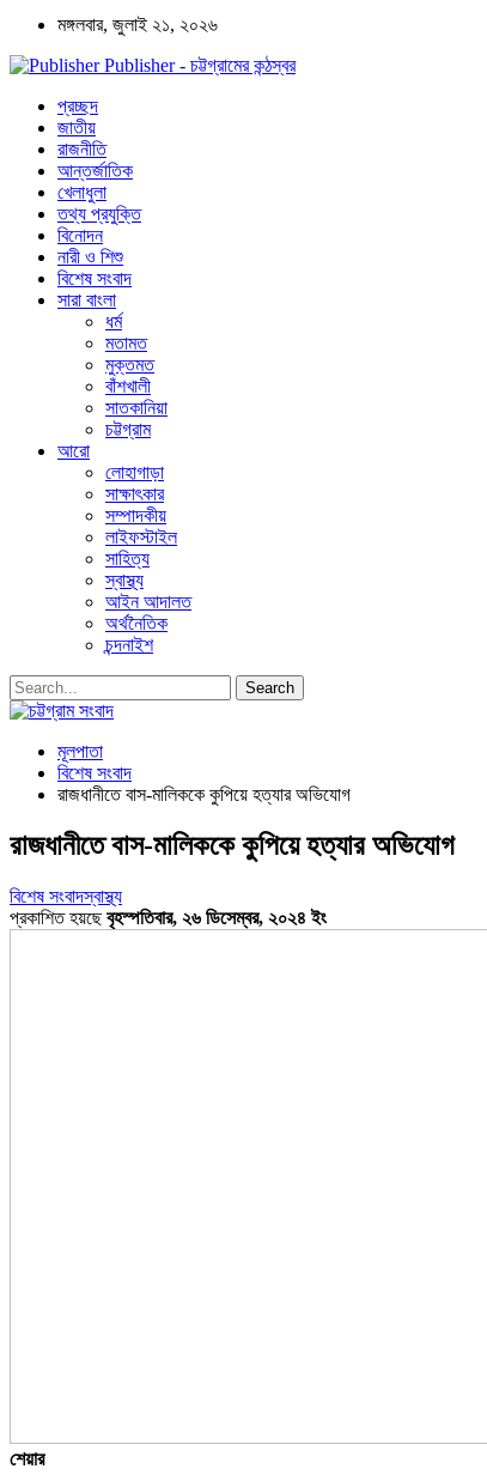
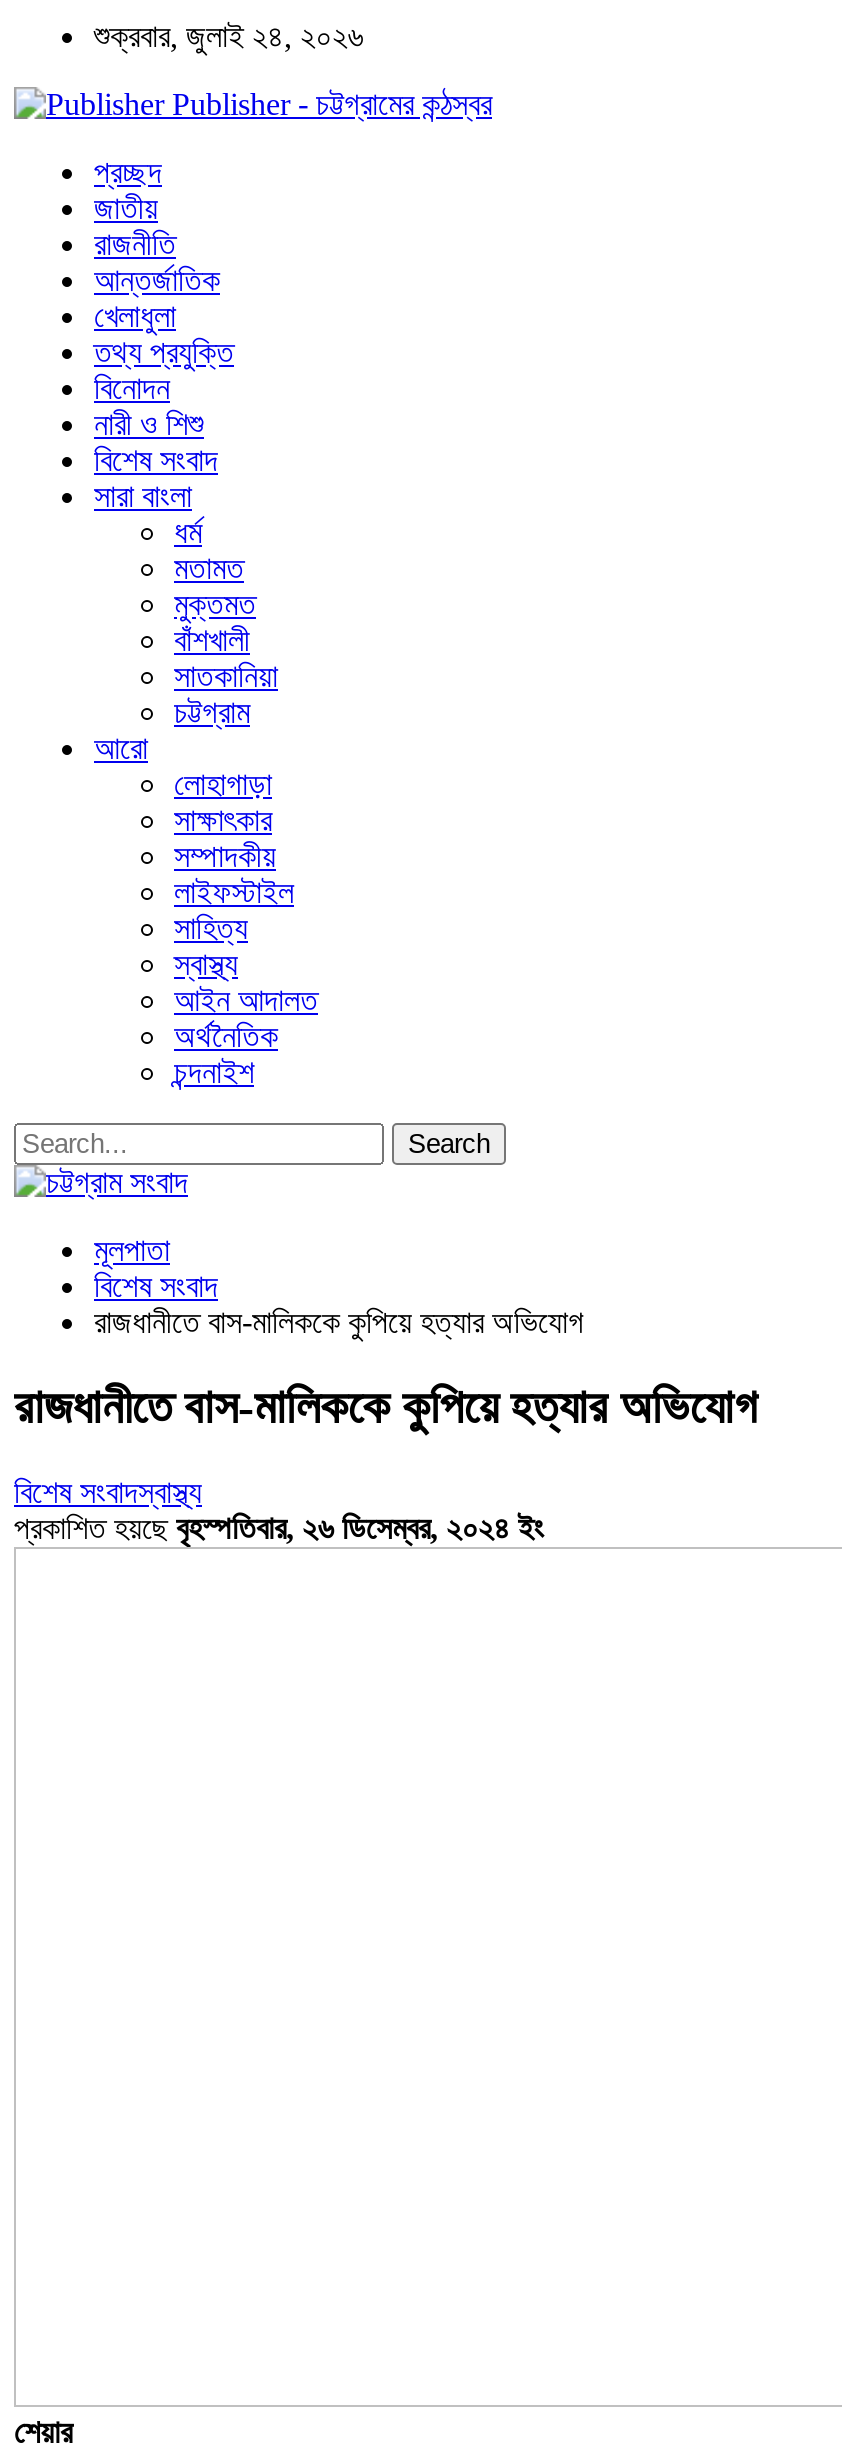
- মঙ্গলবার, জুলাই ২১, ২০২৬
+ শুক্রবার, জুলাই ২৪, ২০২৬
